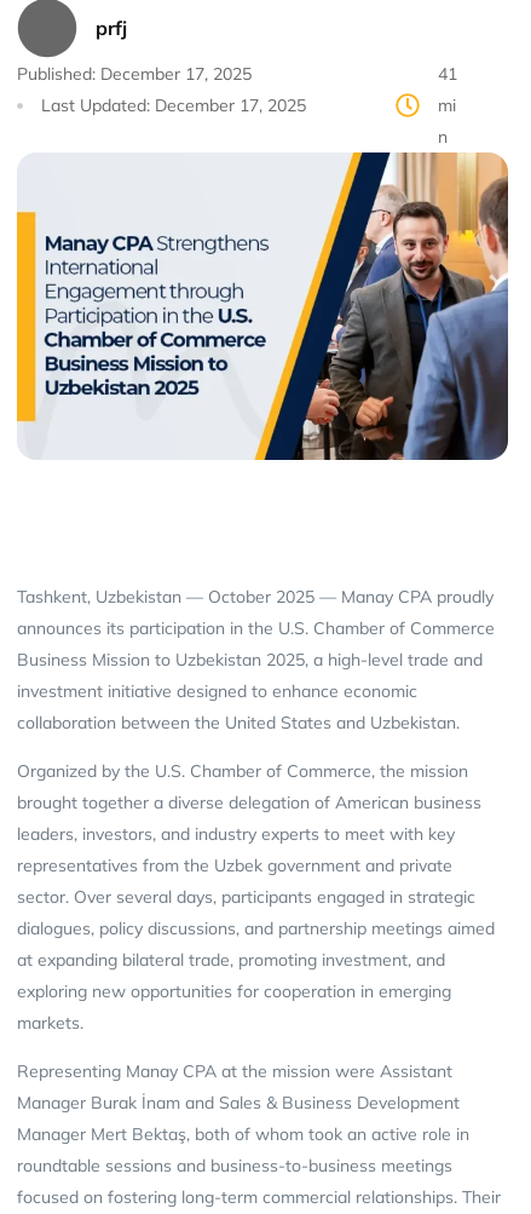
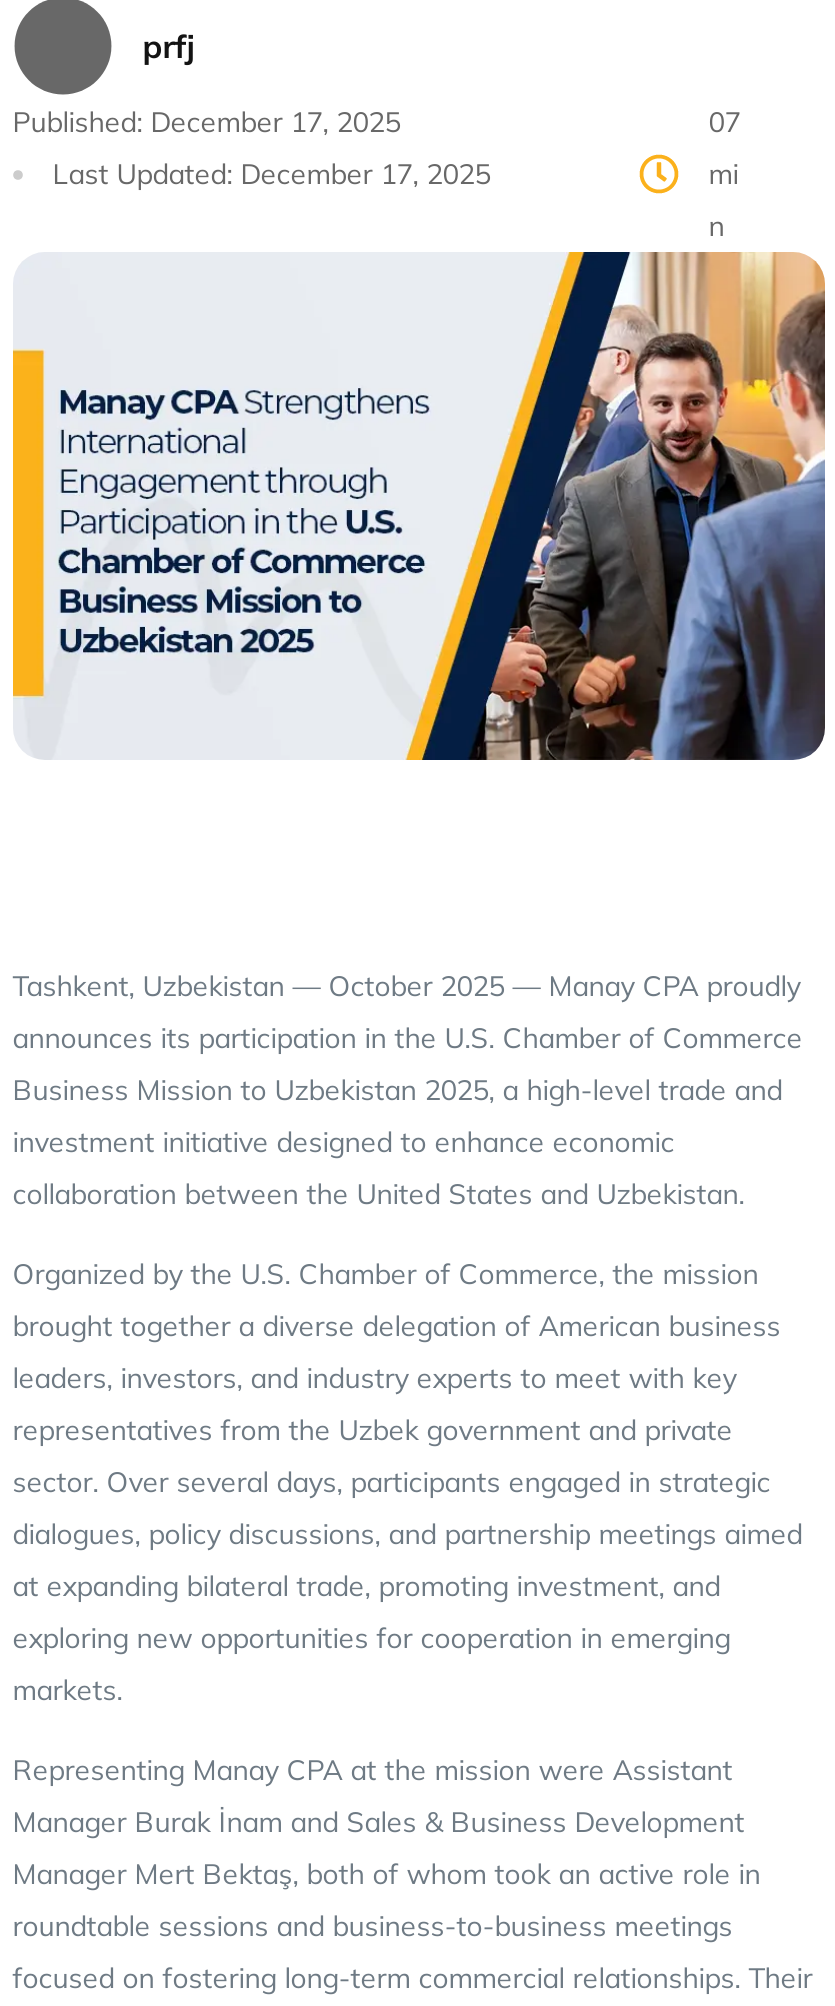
- 41
+ 07
